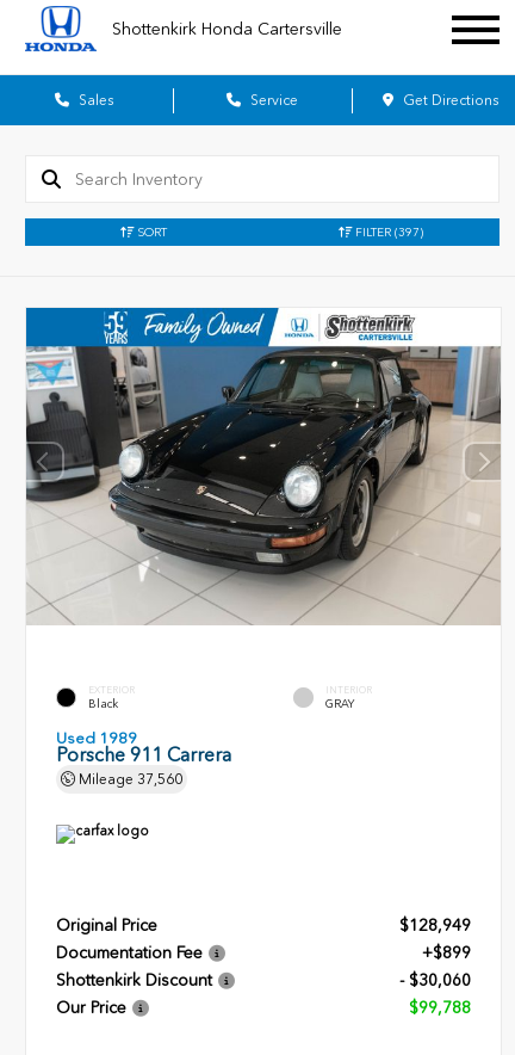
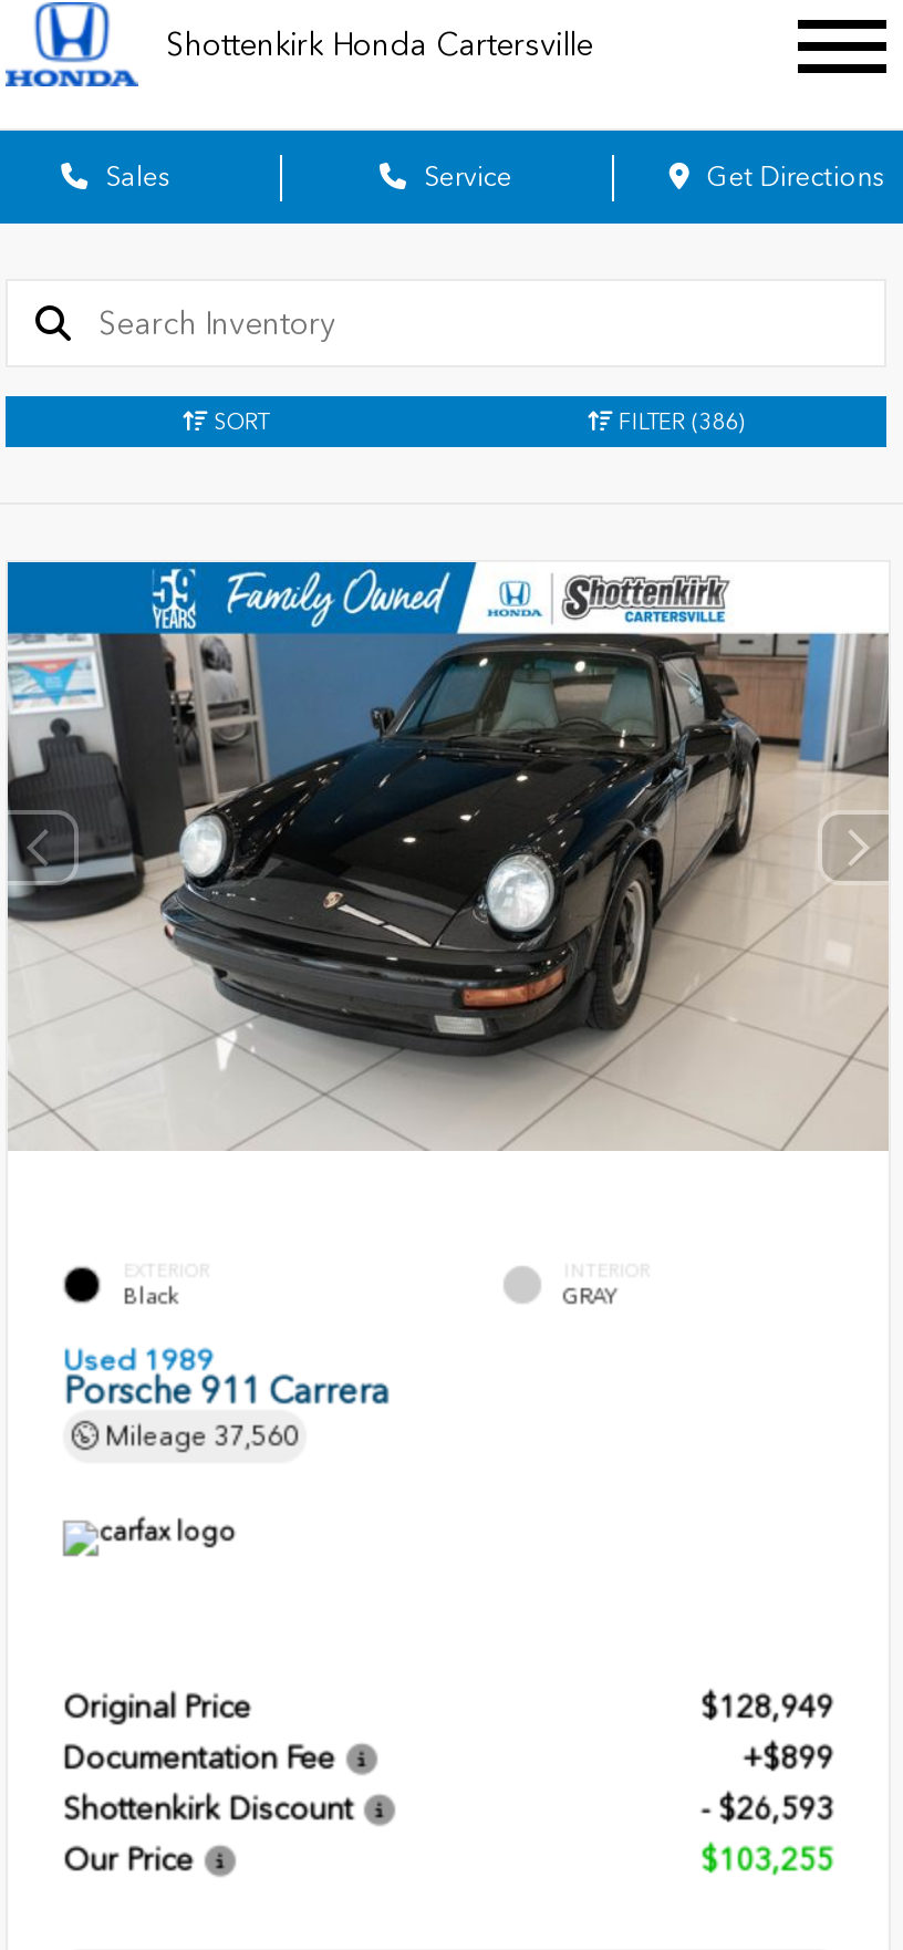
- FILTER (397)
+ FILTER (386)

- - $30,060
+ - $26,593

- $99,788
+ $103,255
